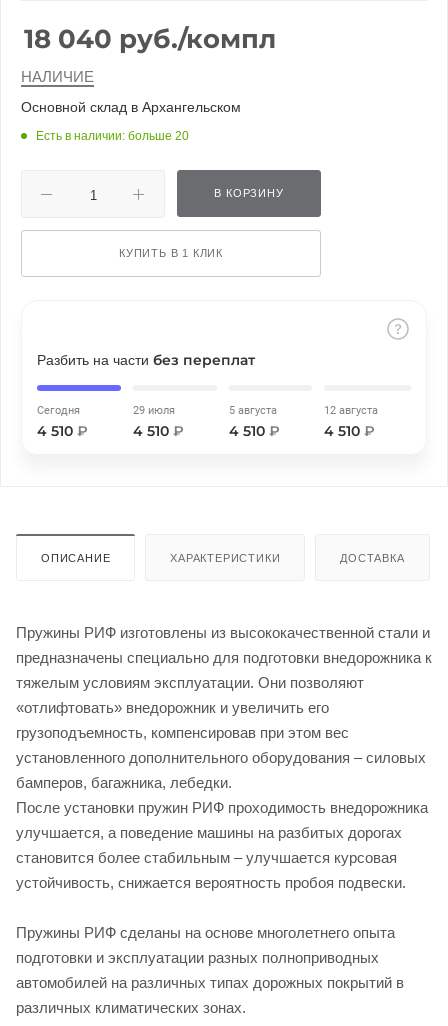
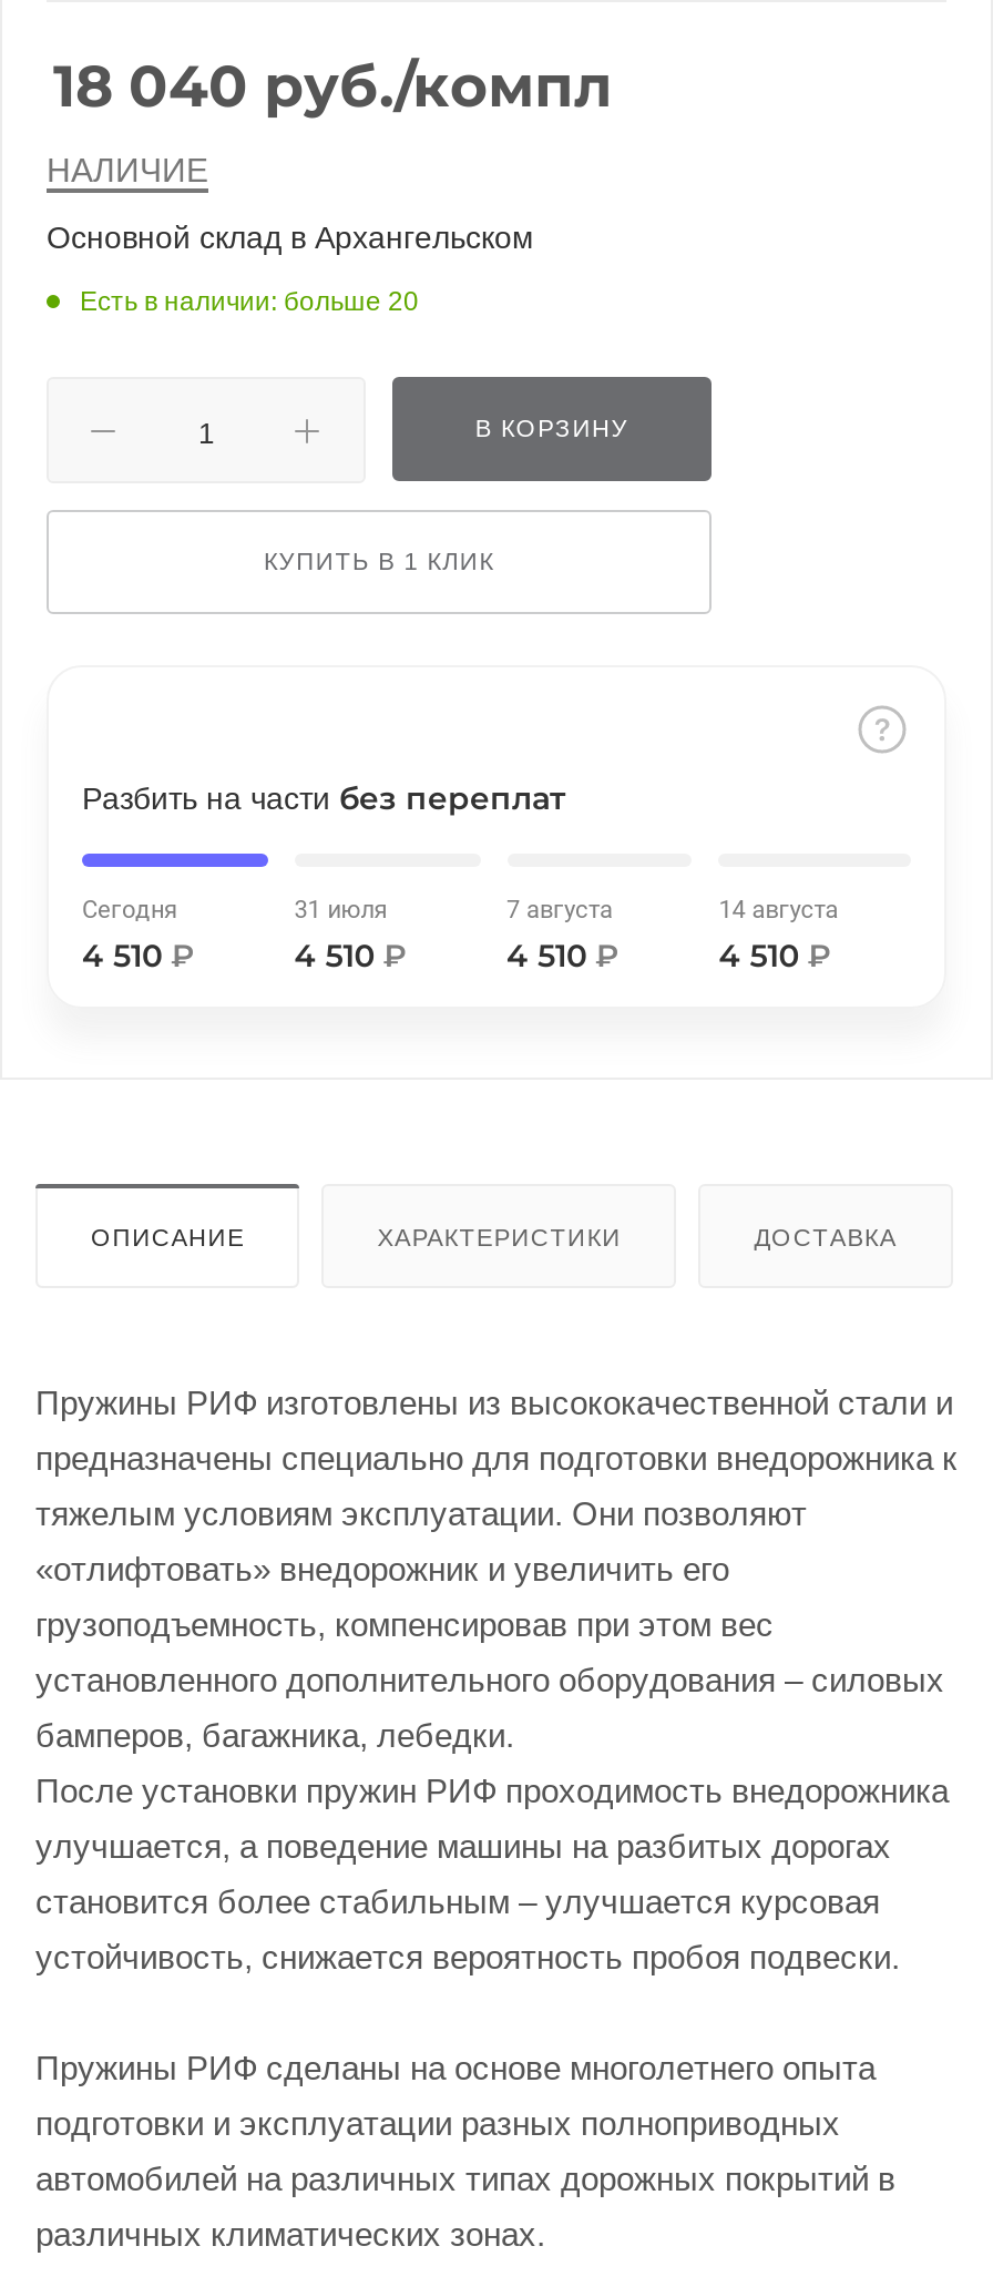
- 29 июля
+ 31 июля

- 5 августа
+ 7 августа

- 12 августа
+ 14 августа
